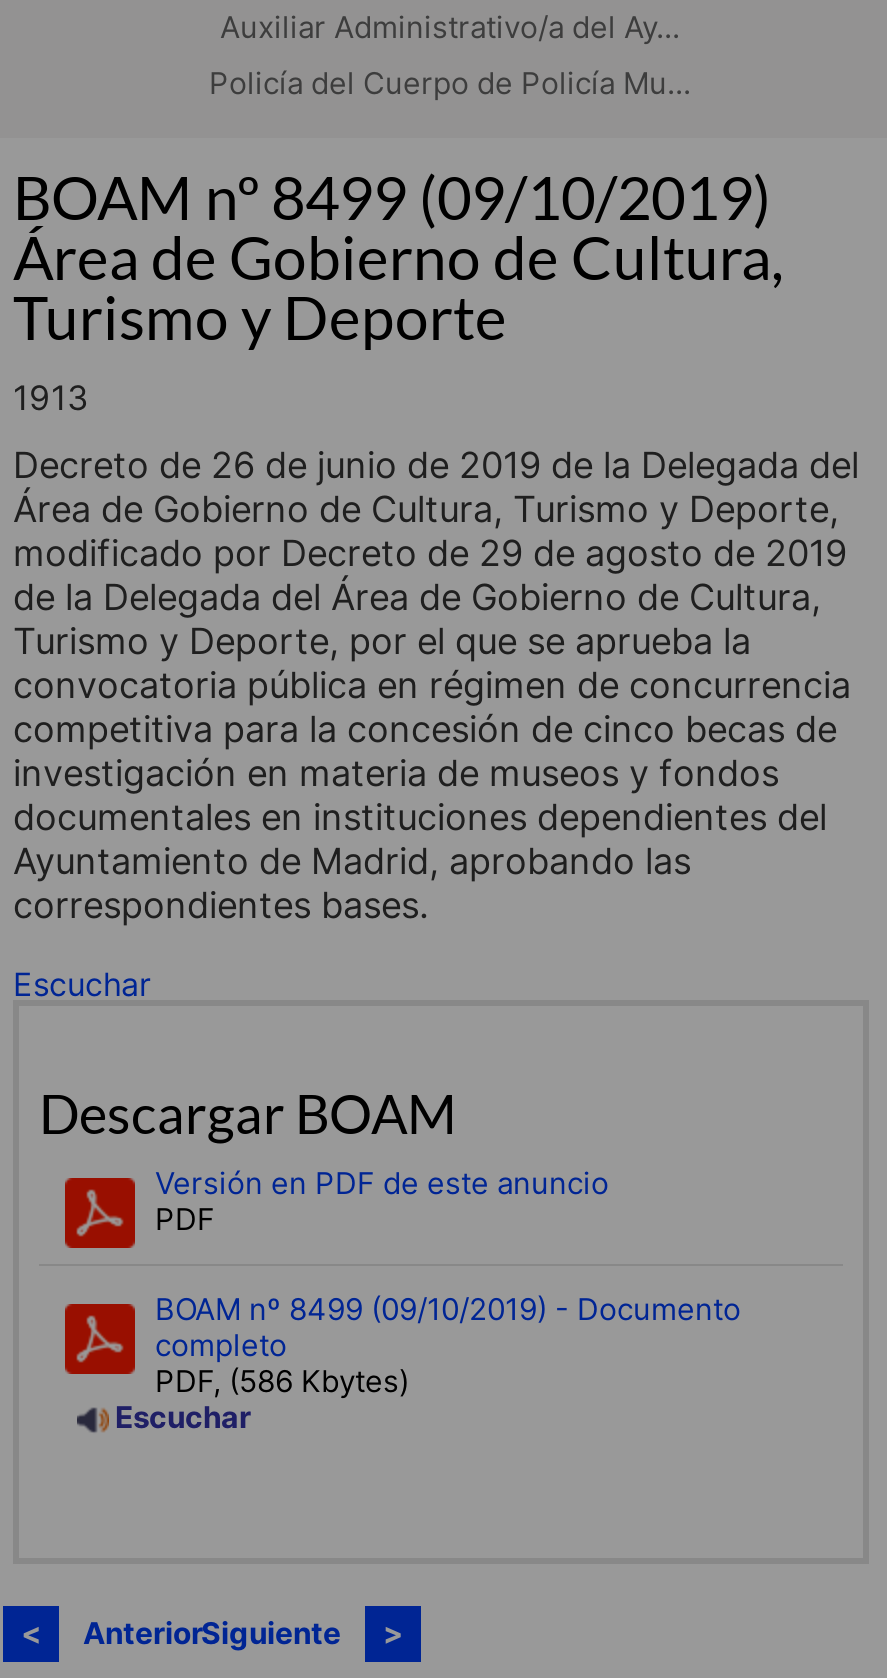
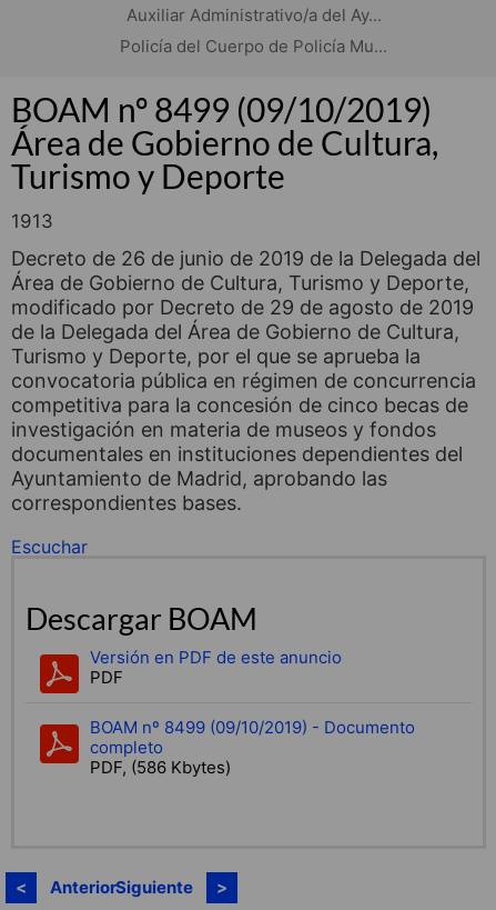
- Escuchar
